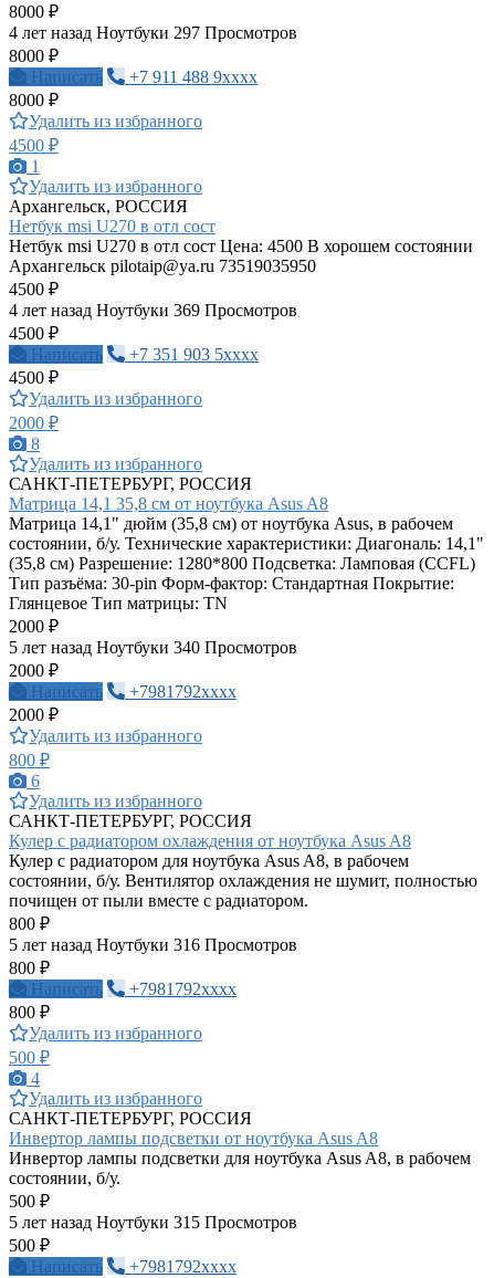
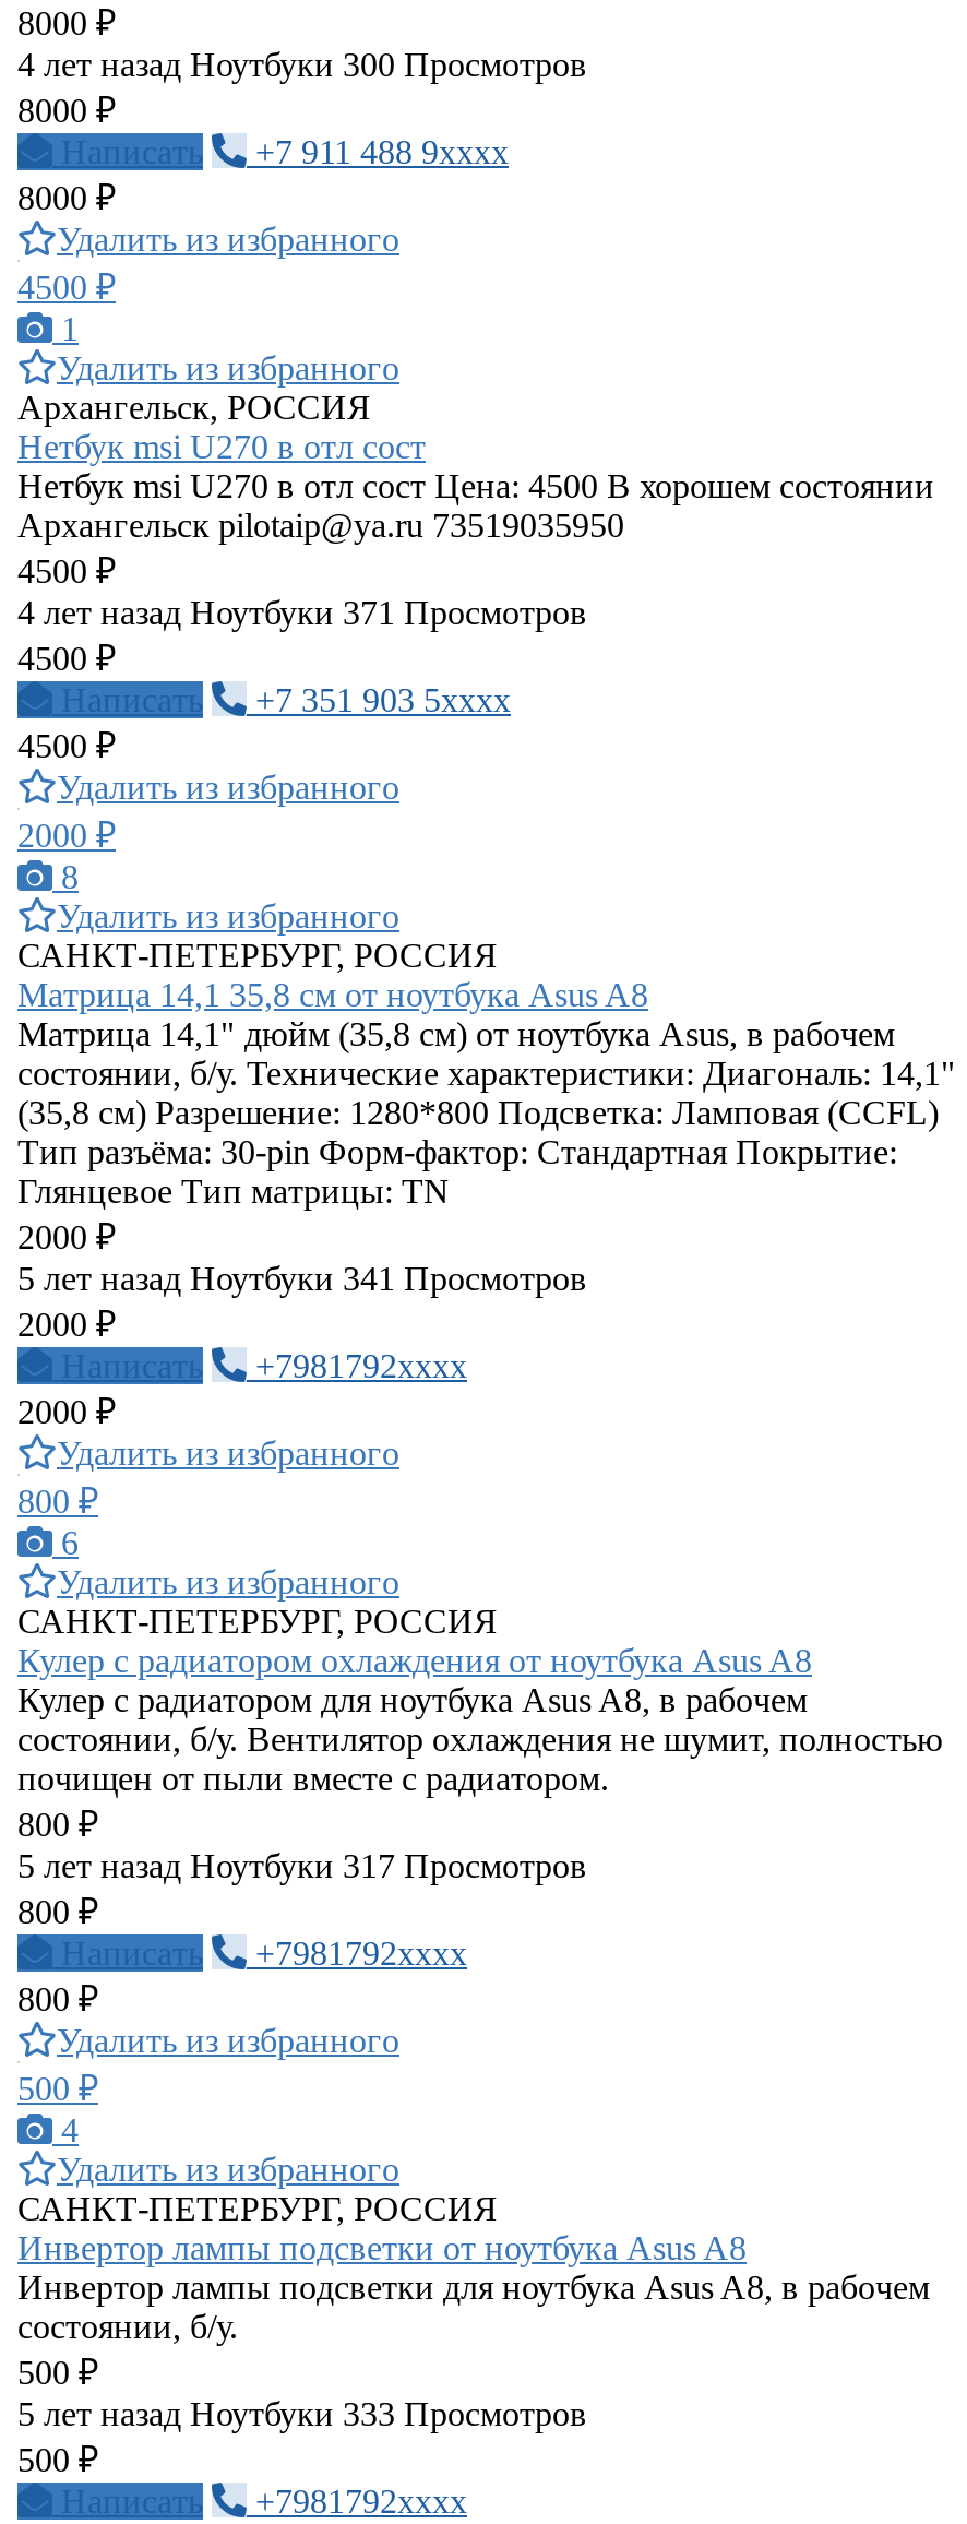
- 4 лет назад Ноутбуки 297 Просмотров
+ 4 лет назад Ноутбуки 300 Просмотров

- 4 лет назад Ноутбуки 369 Просмотров
+ 4 лет назад Ноутбуки 371 Просмотров

- 5 лет назад Ноутбуки 340 Просмотров
+ 5 лет назад Ноутбуки 341 Просмотров

- 5 лет назад Ноутбуки 316 Просмотров
+ 5 лет назад Ноутбуки 317 Просмотров

- 5 лет назад Ноутбуки 315 Просмотров
+ 5 лет назад Ноутбуки 333 Просмотров
